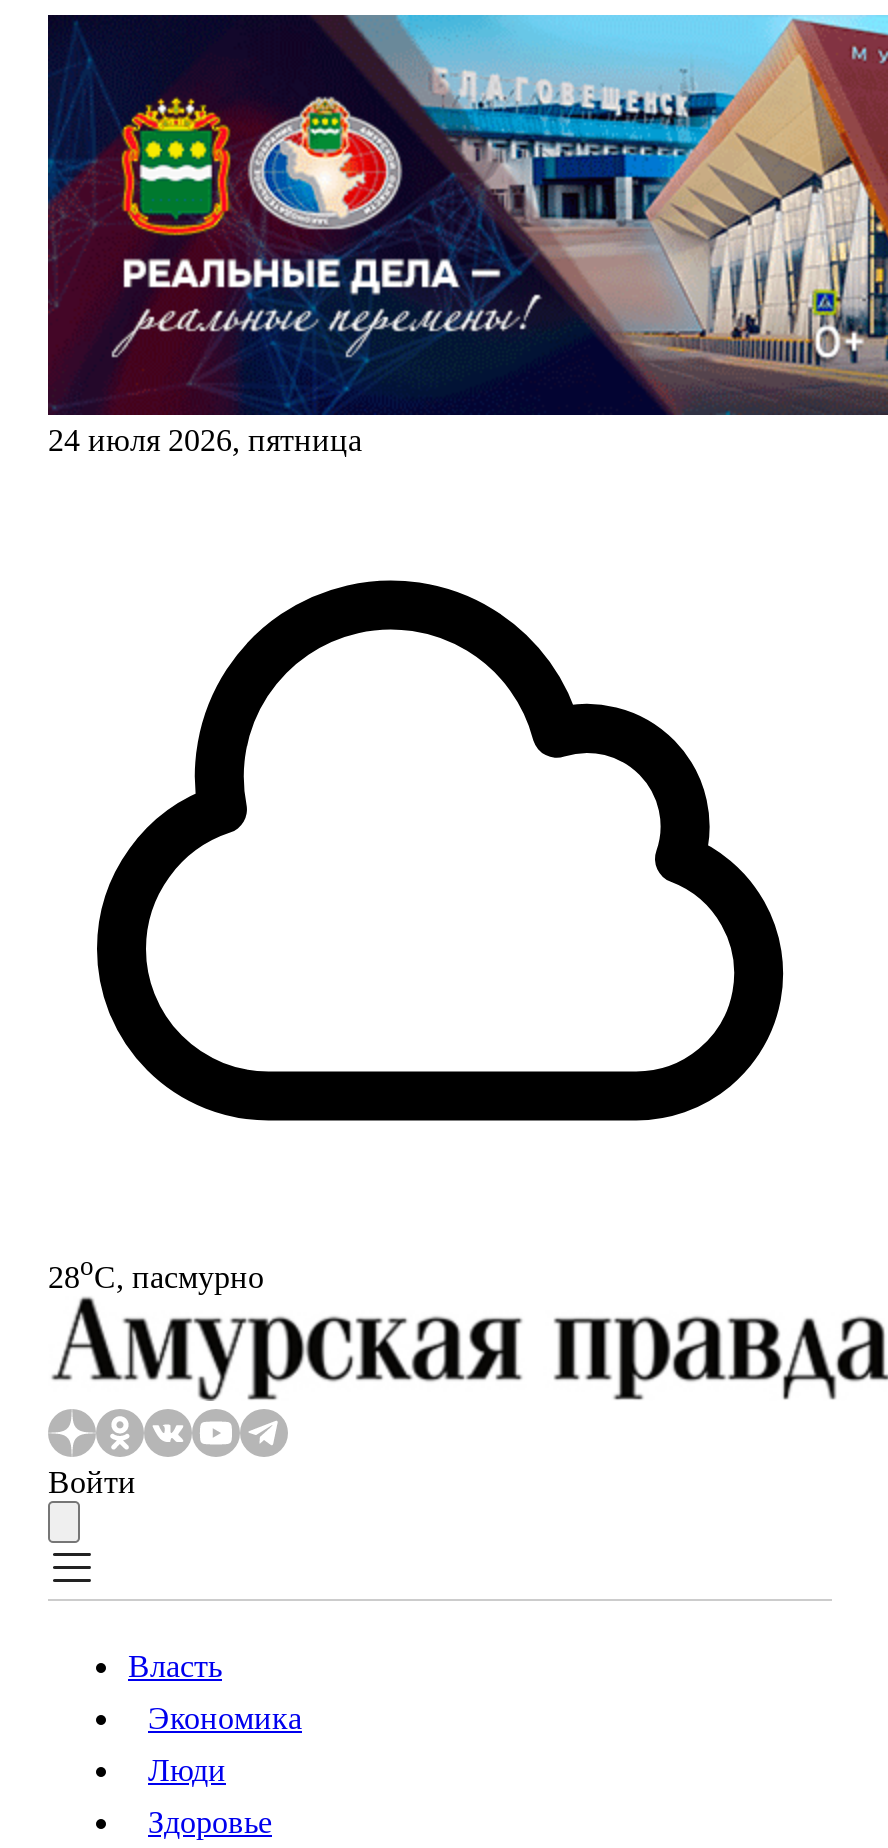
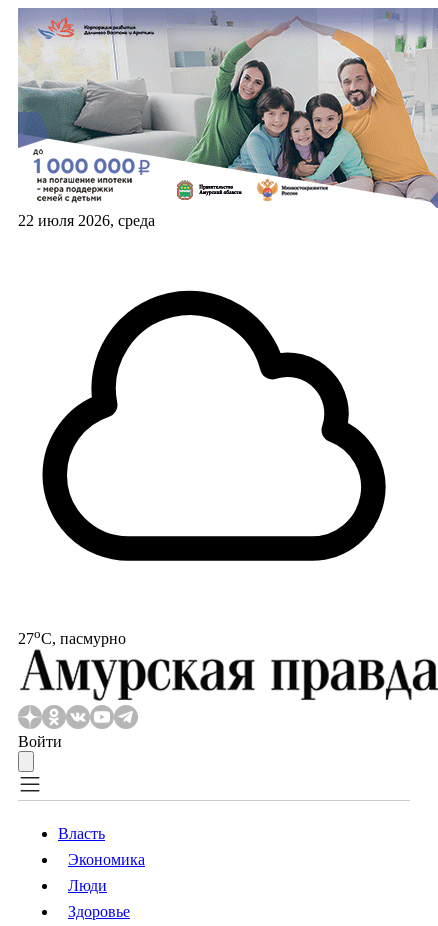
- [image]
- 24 июля 2026, пятница
+ [image]
+ 22 июля 2026, среда

- 28oС, пасмурно
+ 27oС, пасмурно
